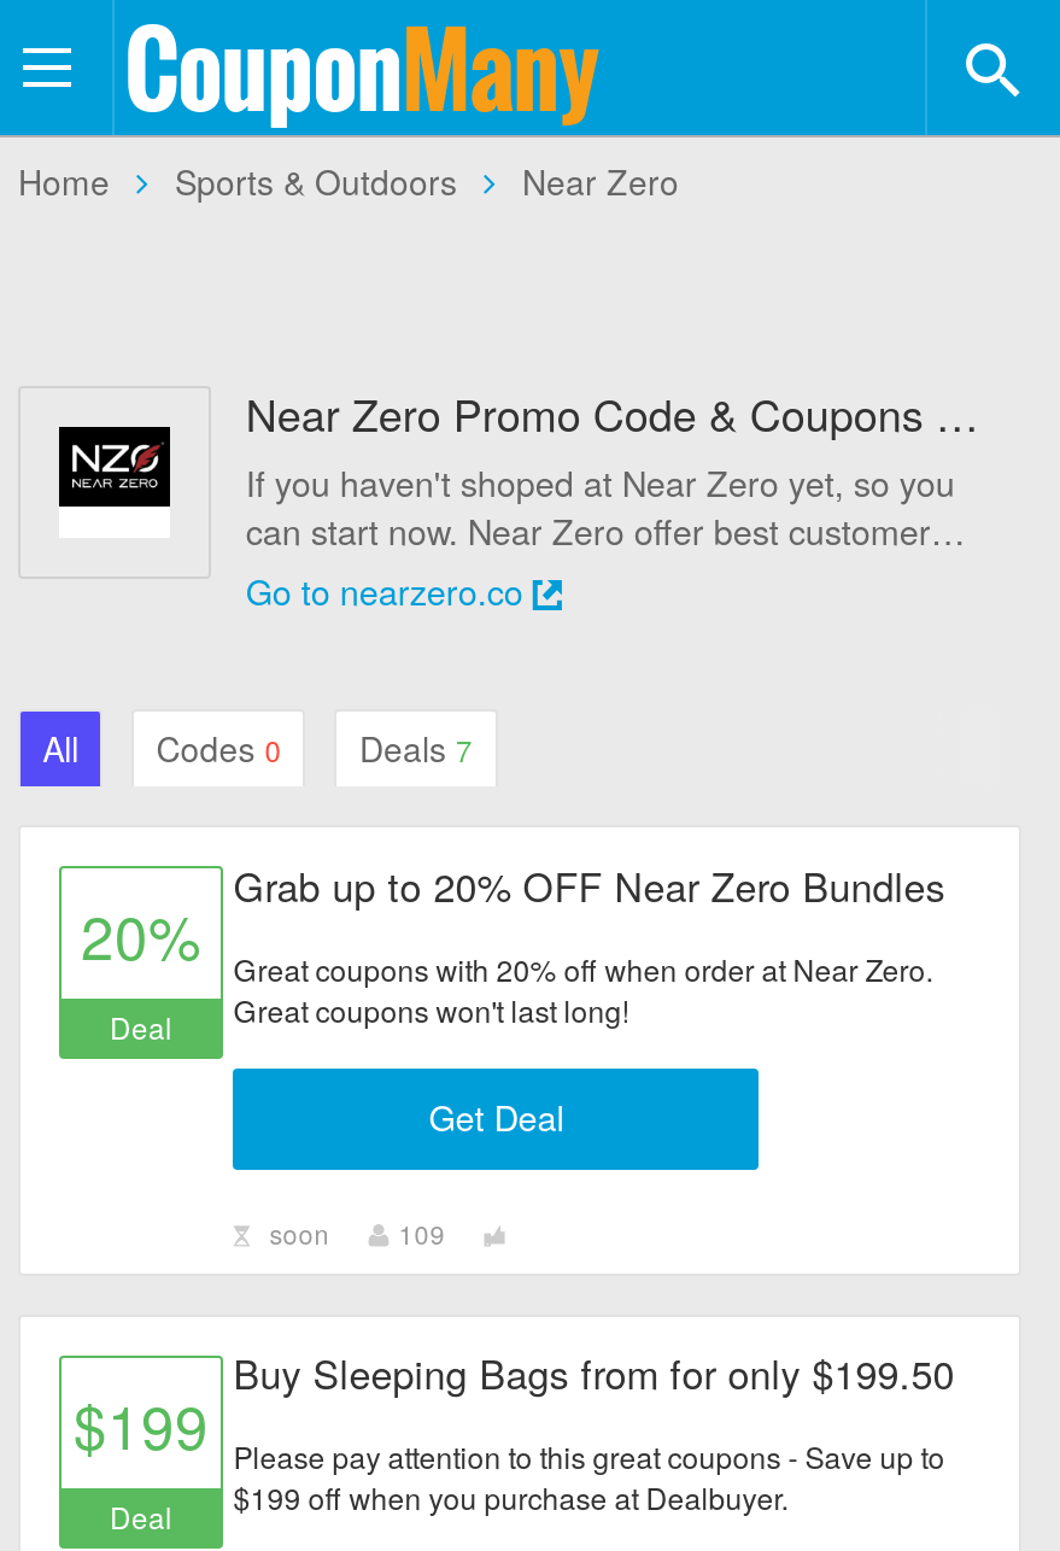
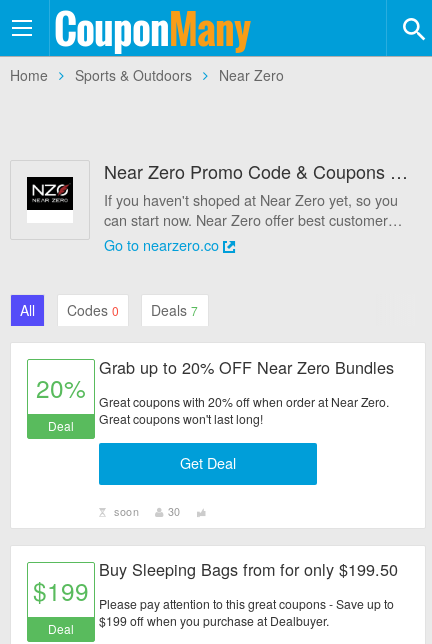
- 109
+ 30
